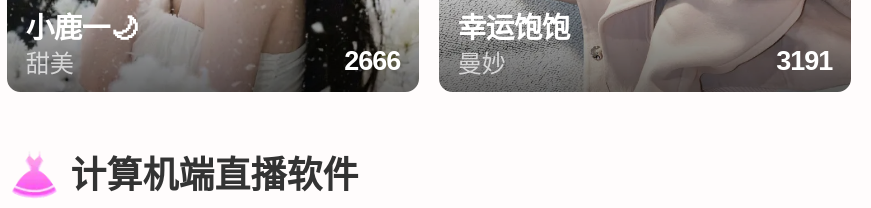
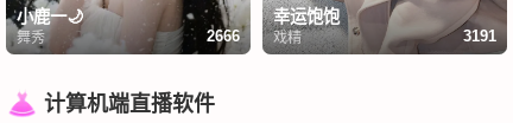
- 甜美
+ 舞秀

- 曼妙
+ 戏精
